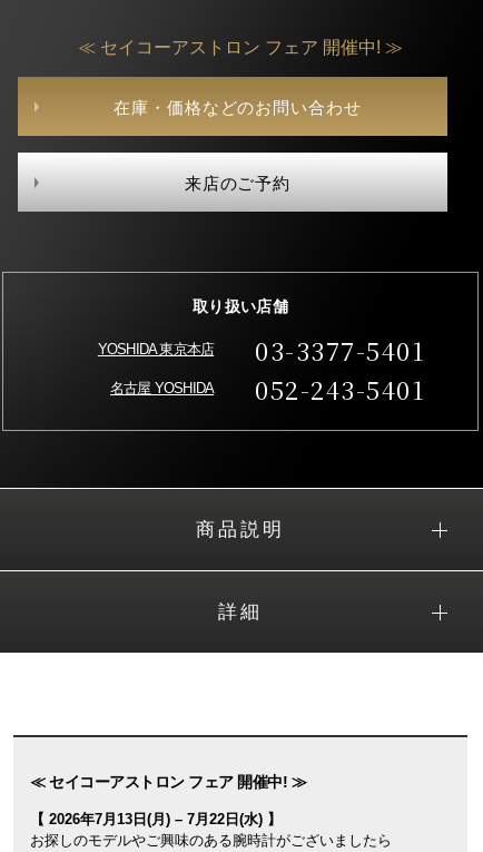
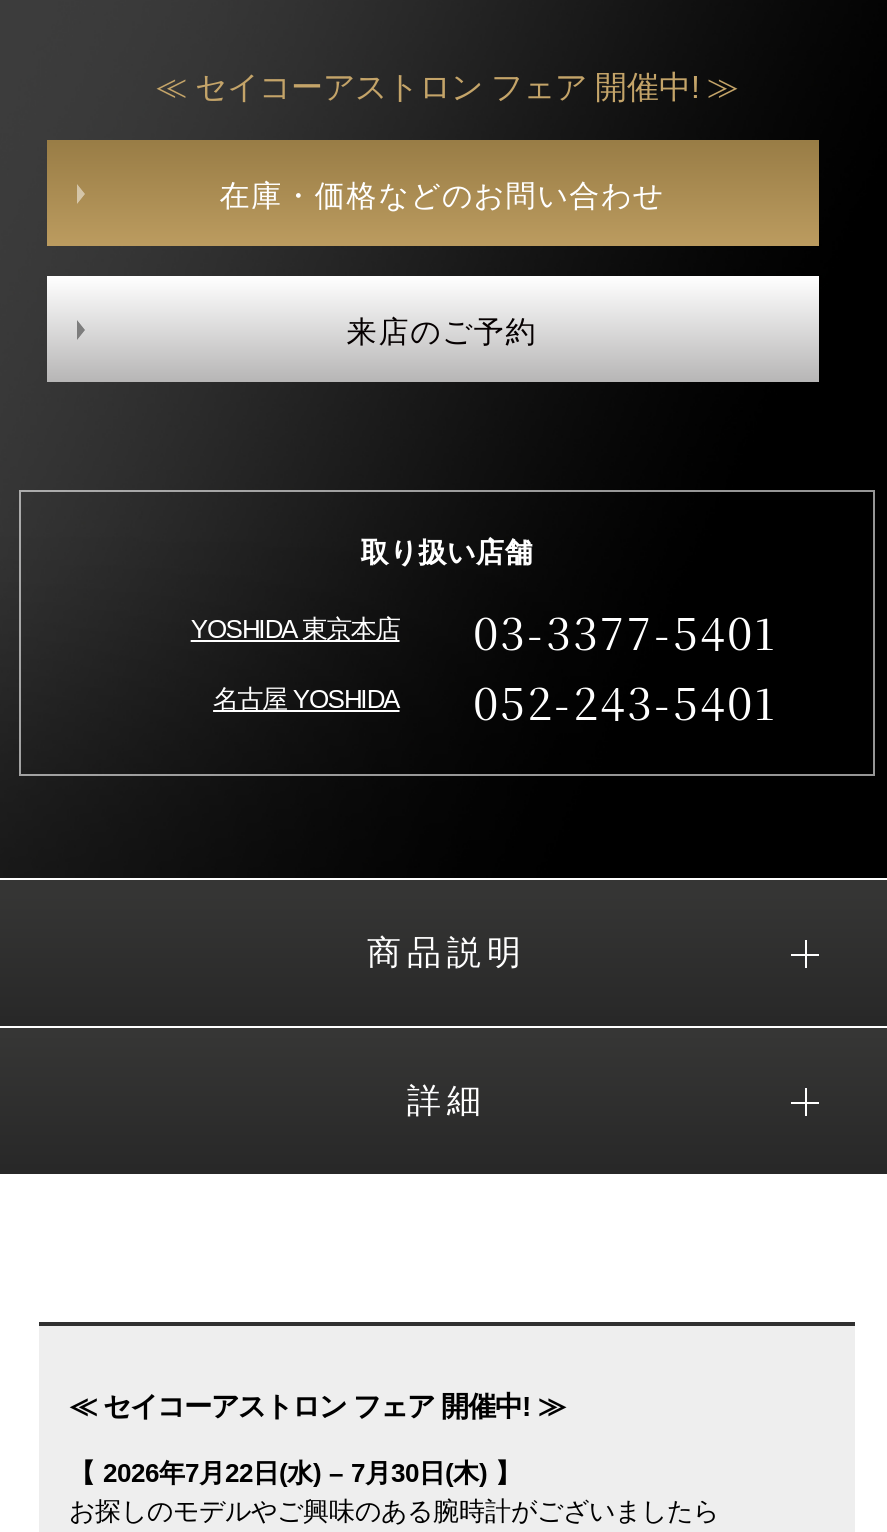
- 【 2026年7月13日(月) – 7月22日(水) 】
+ 【 2026年7月22日(水) – 7月30日(木) 】
